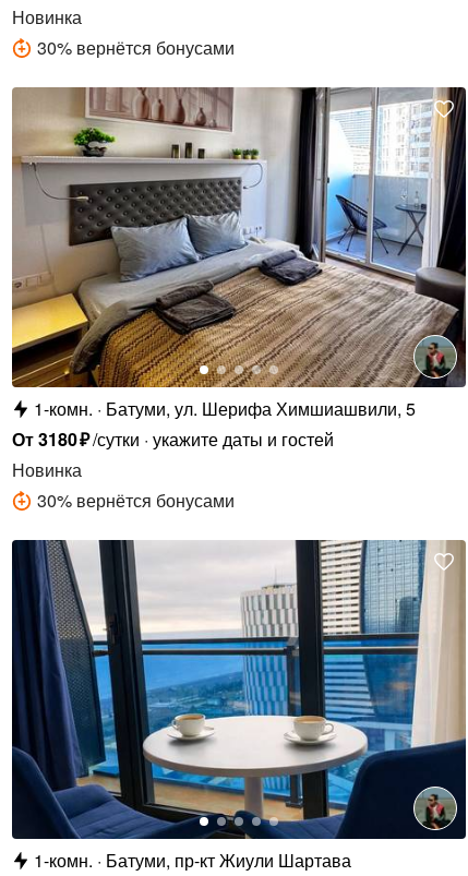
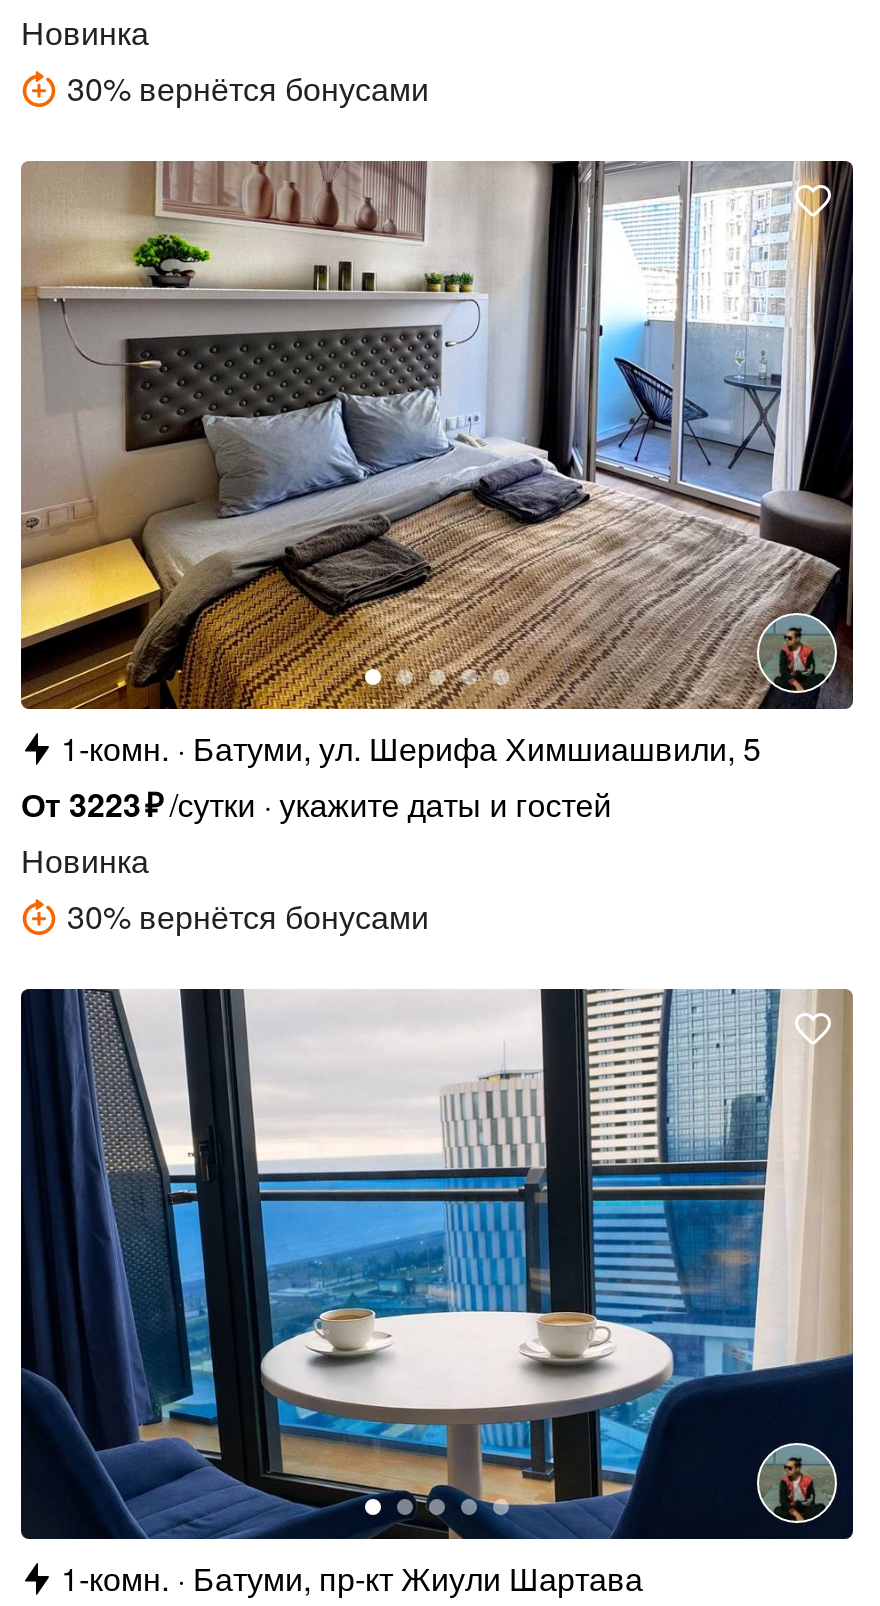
- От 3180₽ /сутки укажите даты и гостей
+ От 3223₽ /сутки укажите даты и гостей
